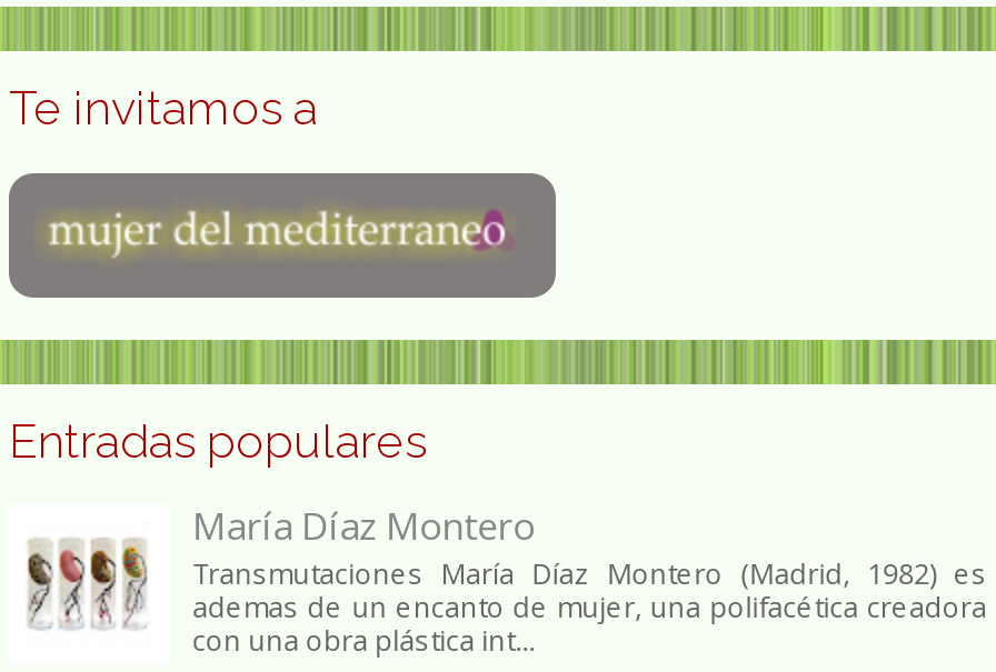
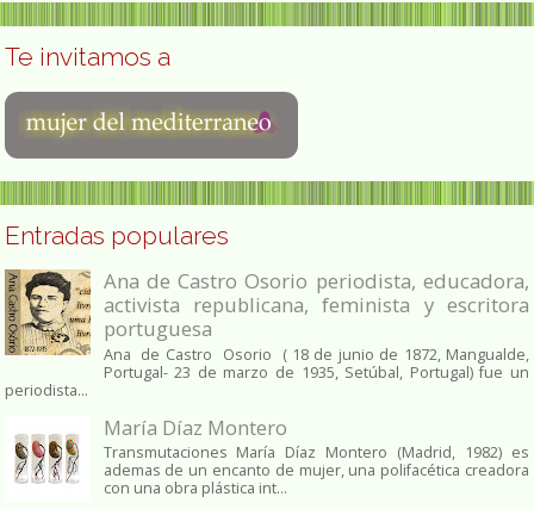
+ [image]
+ Ana de Castro Osorio periodista, educadora,
+ activista republicana, feminista y escritora
+ portuguesa
+ Ana de Castro Osorio ( 18 de junio de 1872, Mangualde,
+ Portugal- 23 de marzo de 1935, Setúbal, Portugal) fue un
+ periodista...
